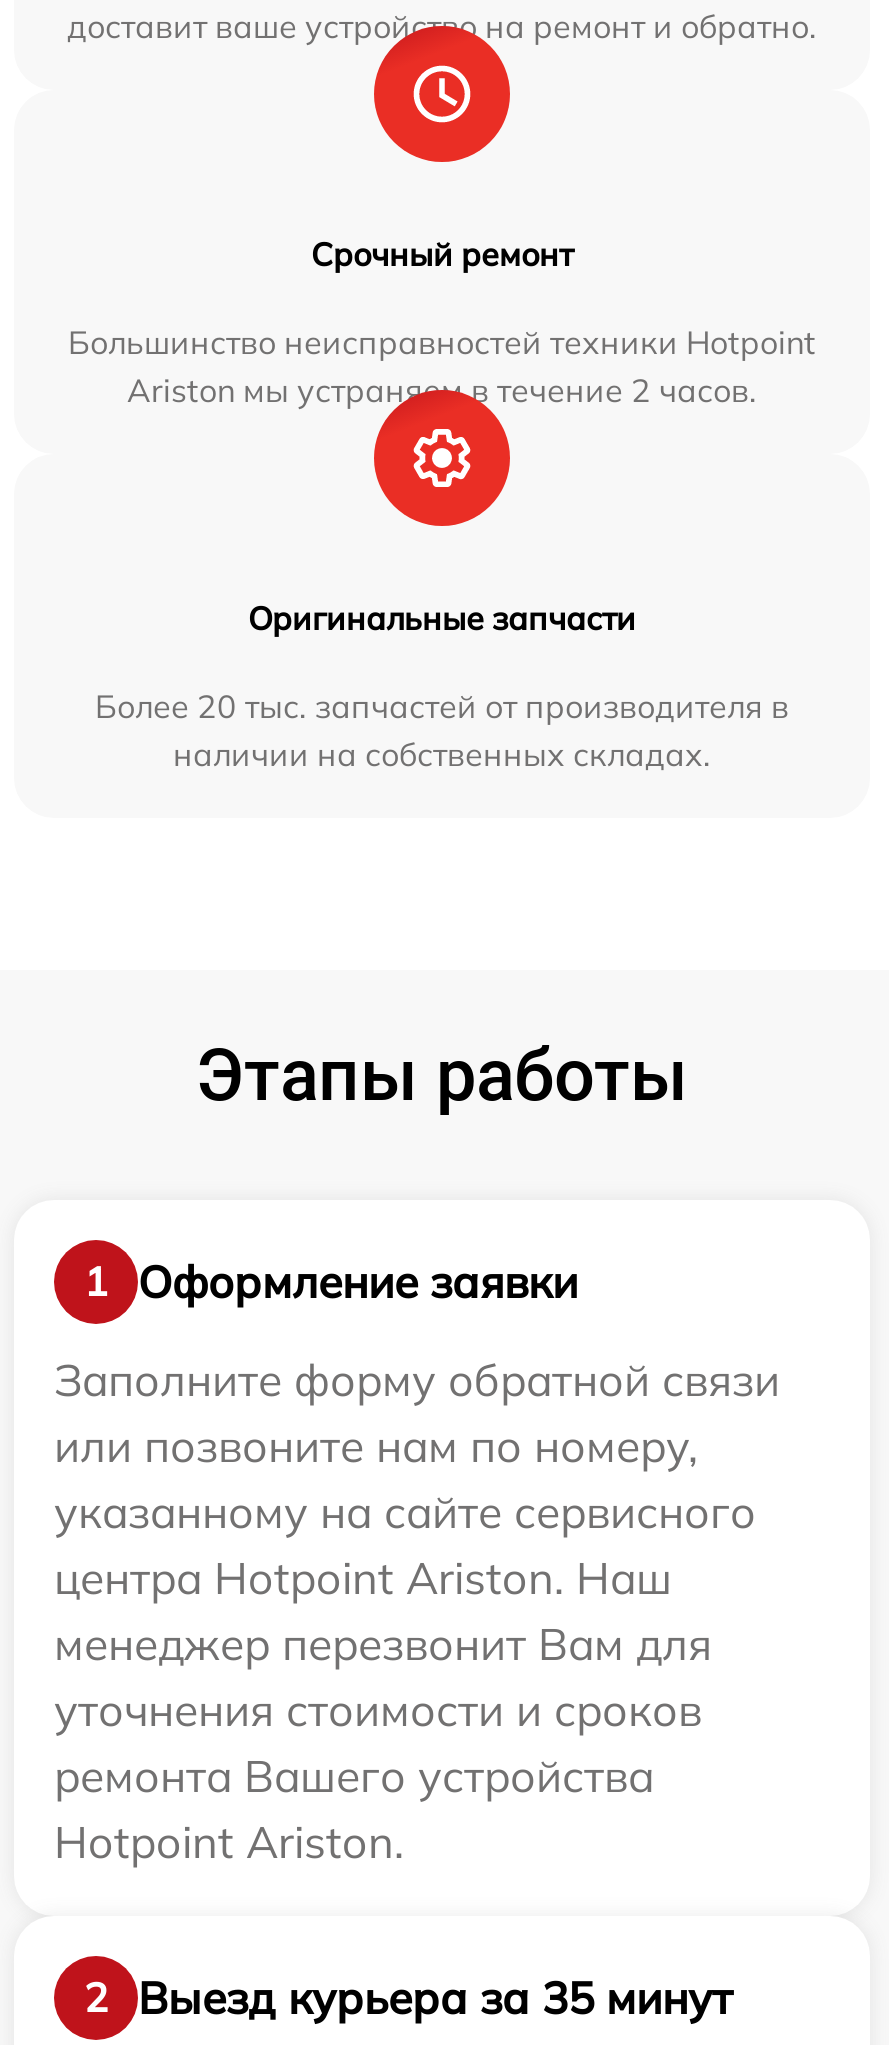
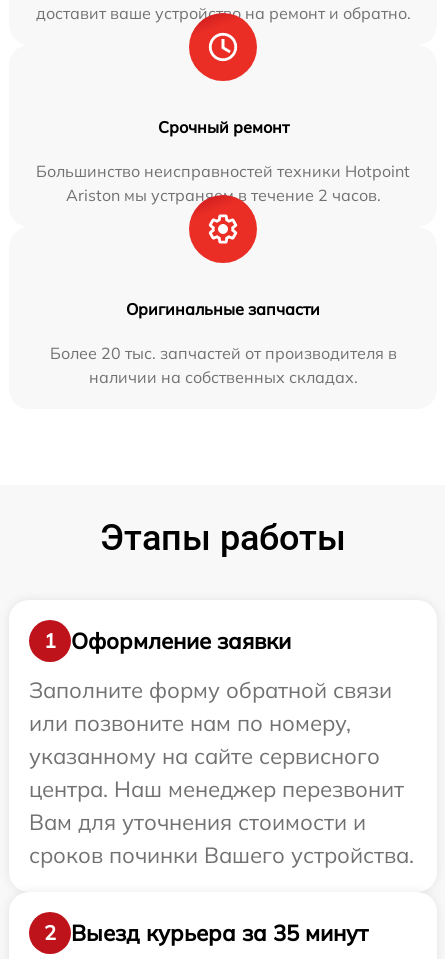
- центра Hotpoint Ariston. Наш
- менеджер перезвонит Вам для
- уточнения стоимости и сроков
- ремонта Вашего устройства
- Hotpoint Ariston.
+ центра. Наш менеджер перезвонит
+ Вам для уточнения стоимости и
+ сроков починки Вашего устройства.
